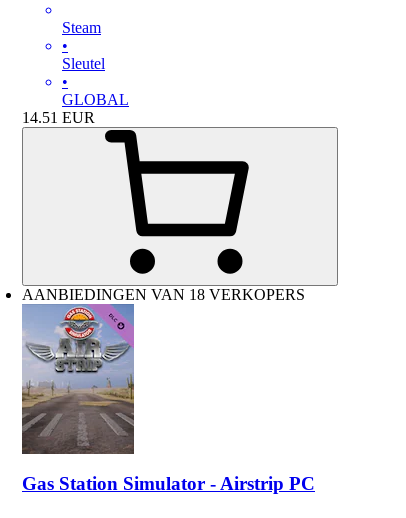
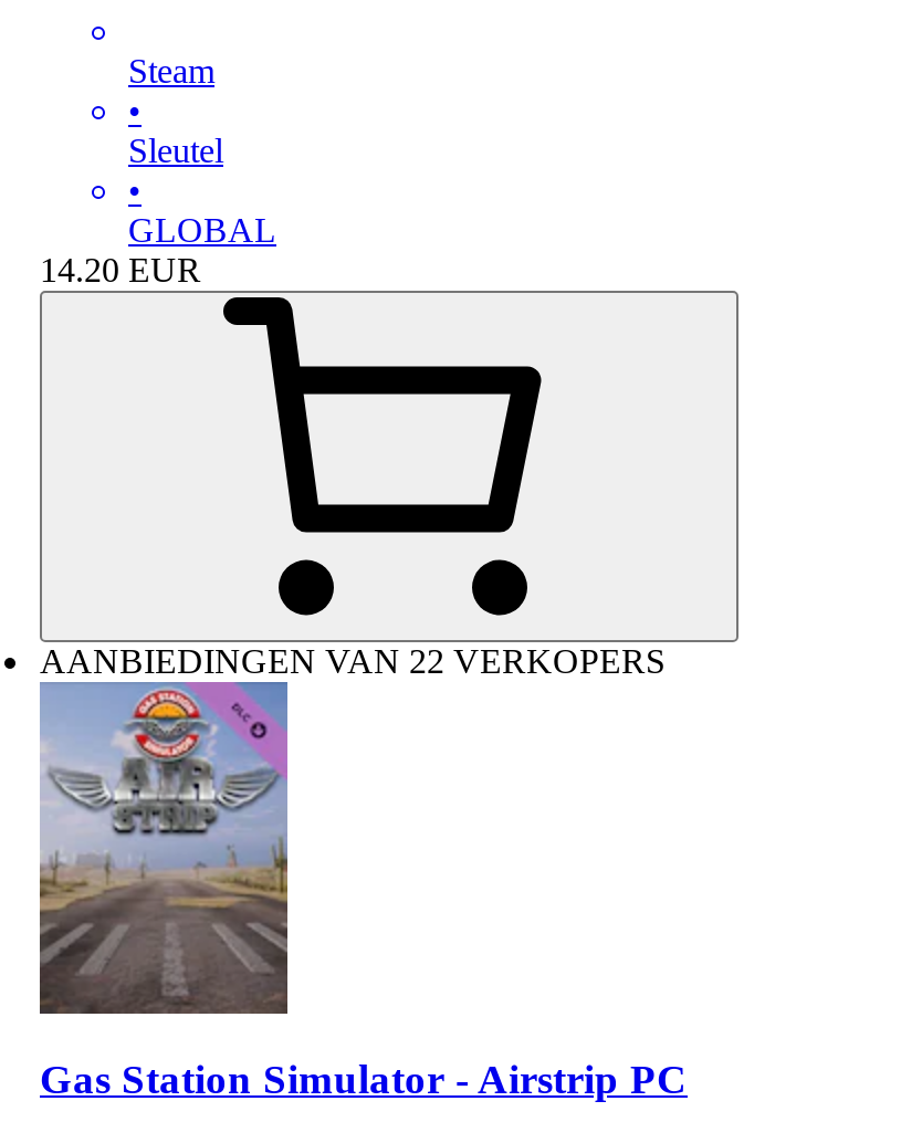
- 14.51 EUR
+ 14.20 EUR

- AANBIEDINGEN VAN 18 VERKOPERS
+ AANBIEDINGEN VAN 22 VERKOPERS
